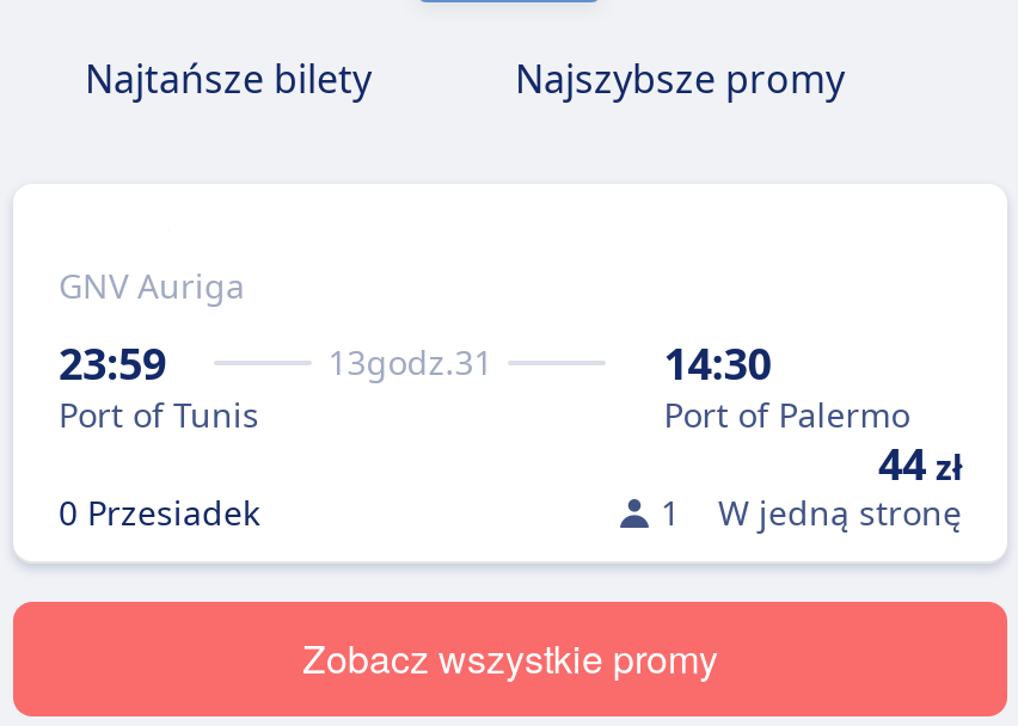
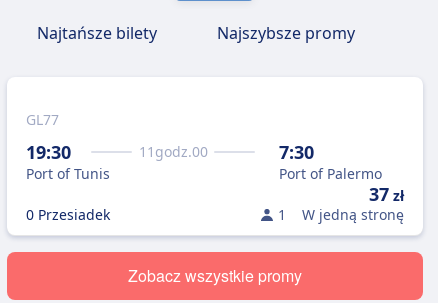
- GNV Auriga
+ GL77

- 23:59
- 13godz.31
+ 19:30
+ 11godz.00

- 14:30
+ 7:30

- 44 zł
+ 37 zł
